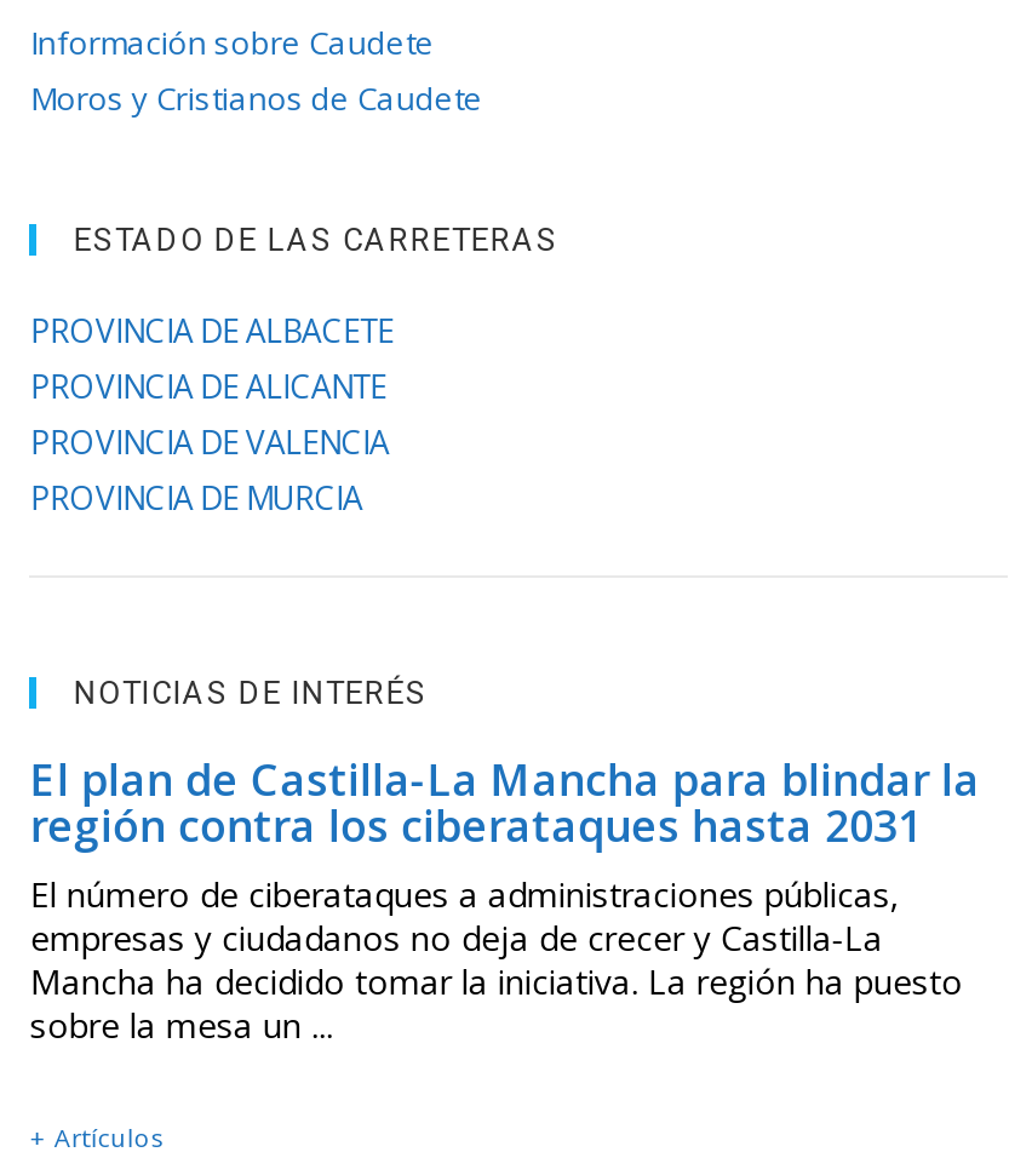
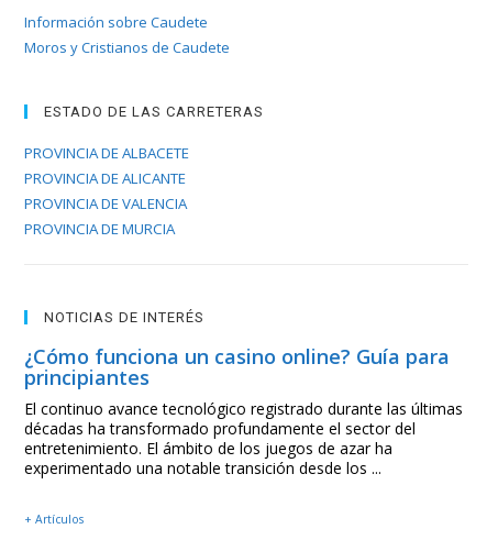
- El plan de Castilla-La Mancha para blindar la
- región contra los ciberataques hasta 2031
- El número de ciberataques a administraciones públicas,
- empresas y ciudadanos no deja de crecer y Castilla-La
- Mancha ha decidido tomar la iniciativa. La región ha puesto
- sobre la mesa un ...
+ ¿Cómo funciona un casino online? Guía para
+ principiantes
+ El continuo avance tecnológico registrado durante las últimas
+ décadas ha transformado profundamente el sector del
+ entretenimiento. El ámbito de los juegos de azar ha
+ experimentado una notable transición desde los ...
